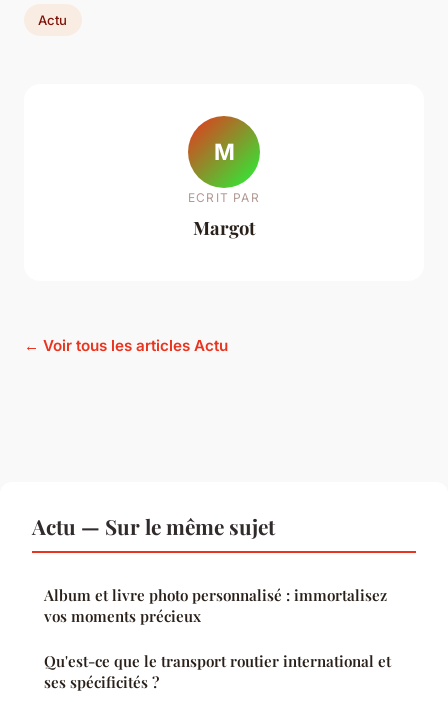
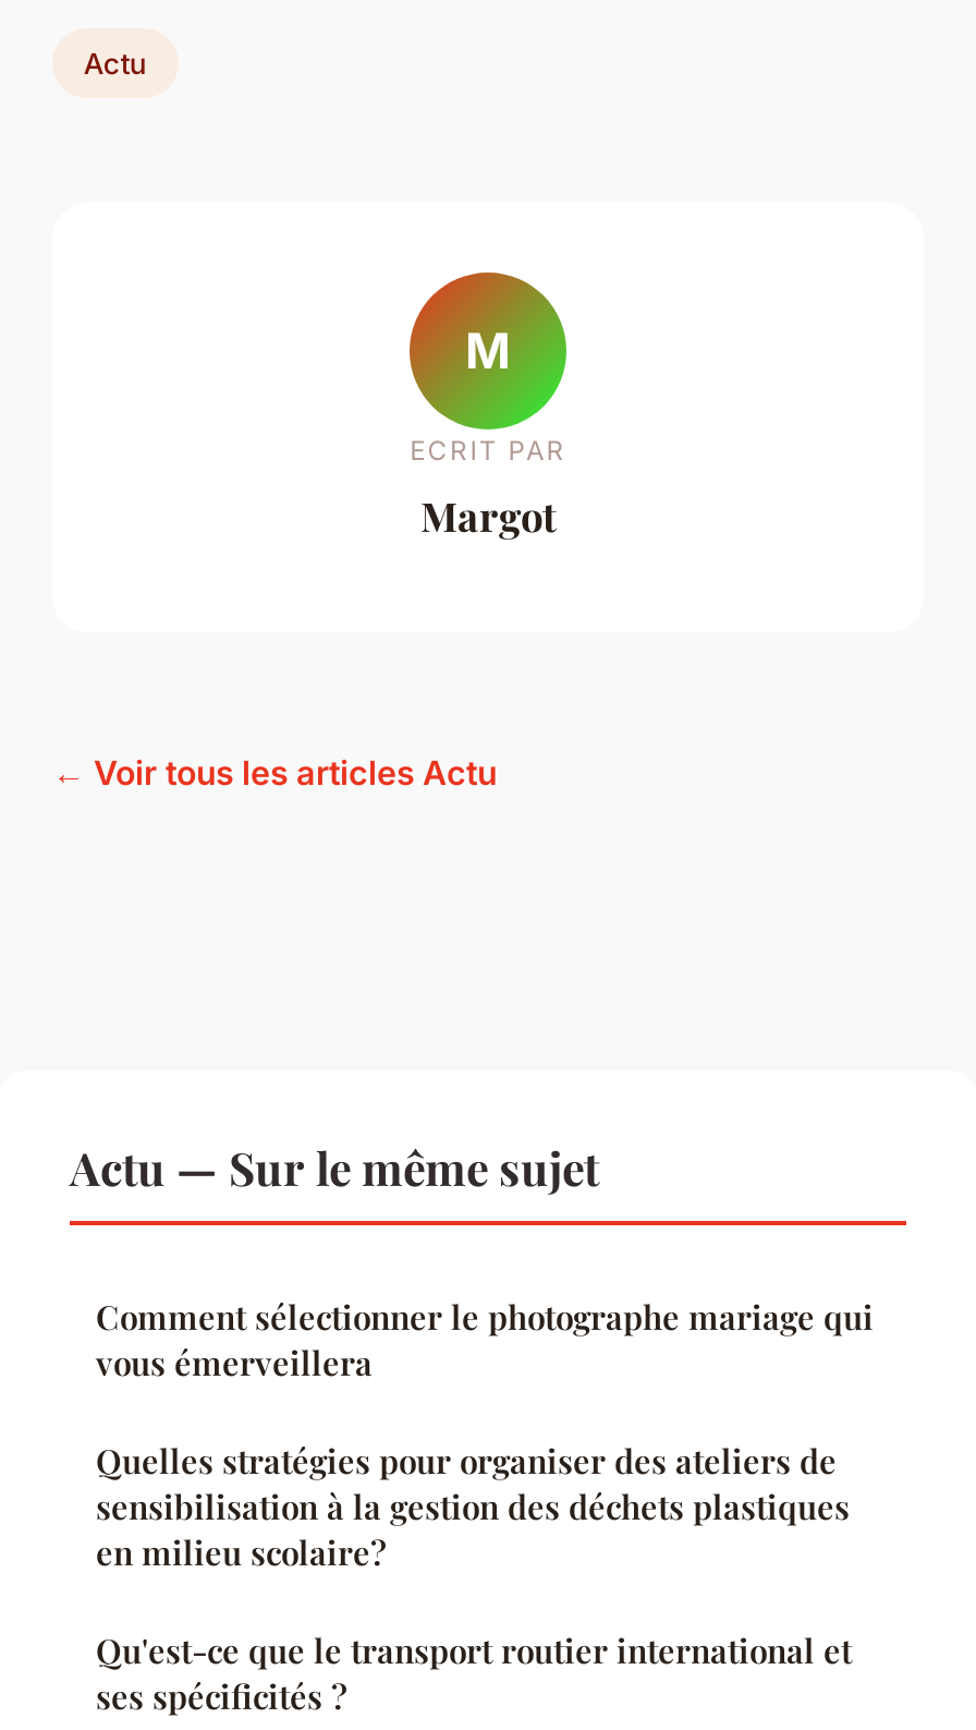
- Album et livre photo personnalisé : immortalisez
- vos moments précieux
+ Comment sélectionner le photographe mariage qui
+ vous émerveillera
+ Quelles stratégies pour organiser des ateliers de
+ sensibilisation à la gestion des déchets plastiques
+ en milieu scolaire?
